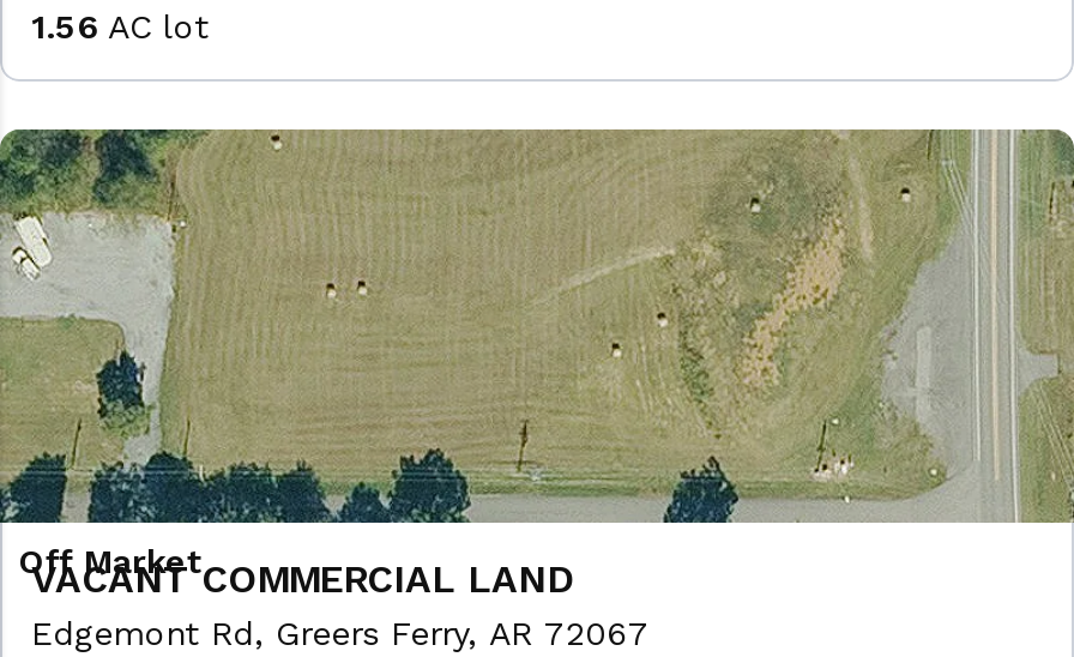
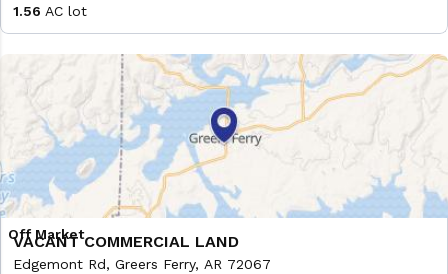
- [image]
+ [image]
